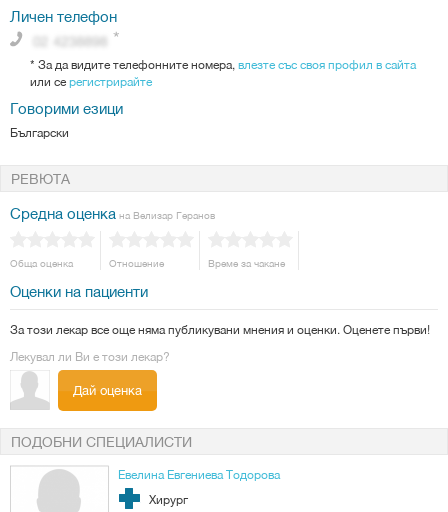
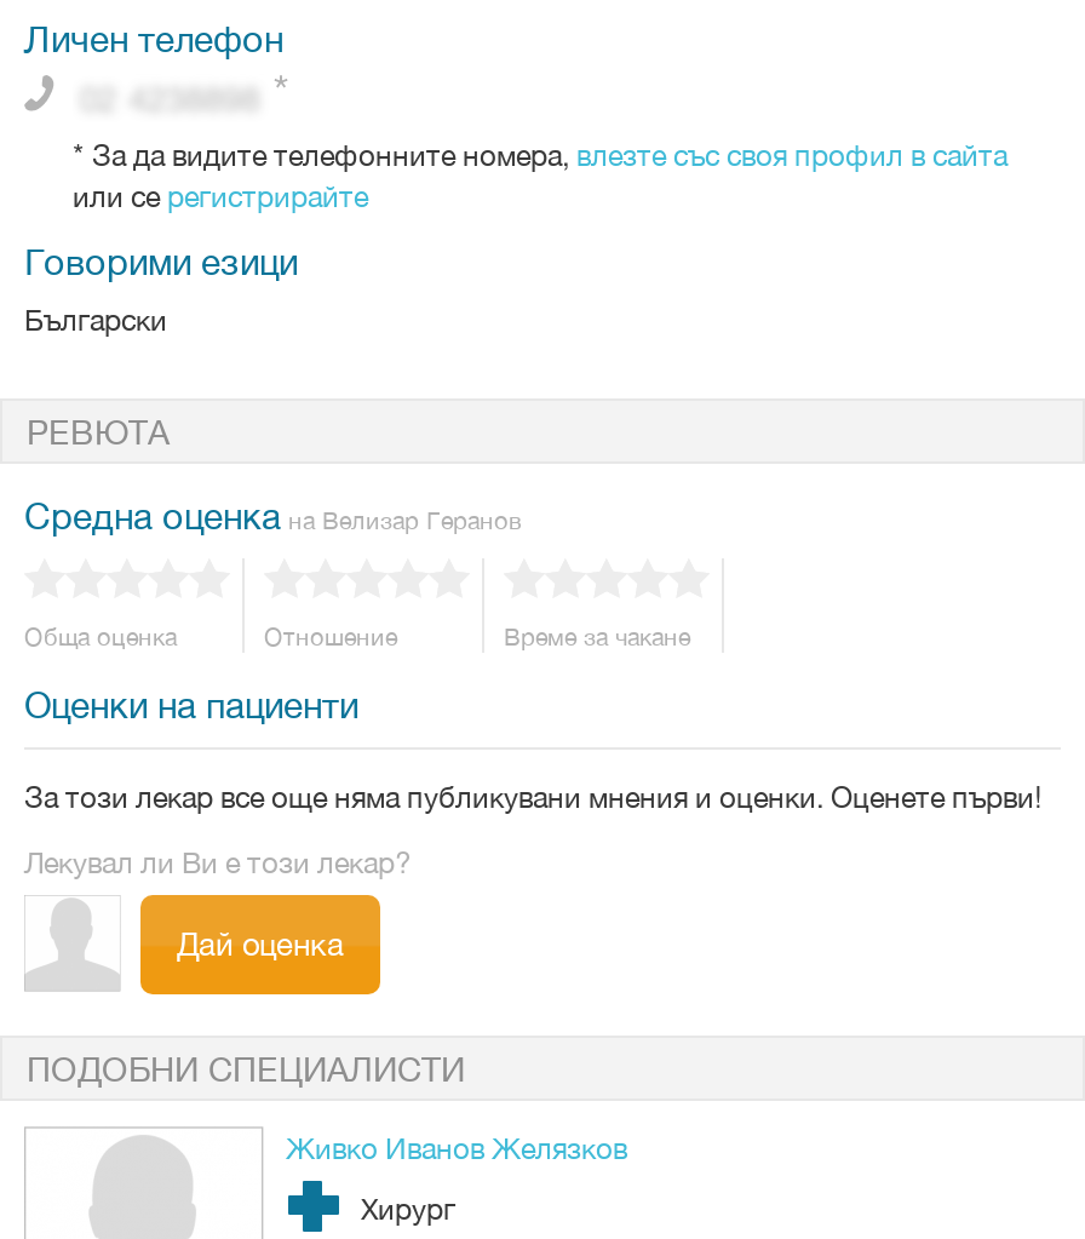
- Евелина Евгениева Тодорова
+ Живко Иванов Желязков
